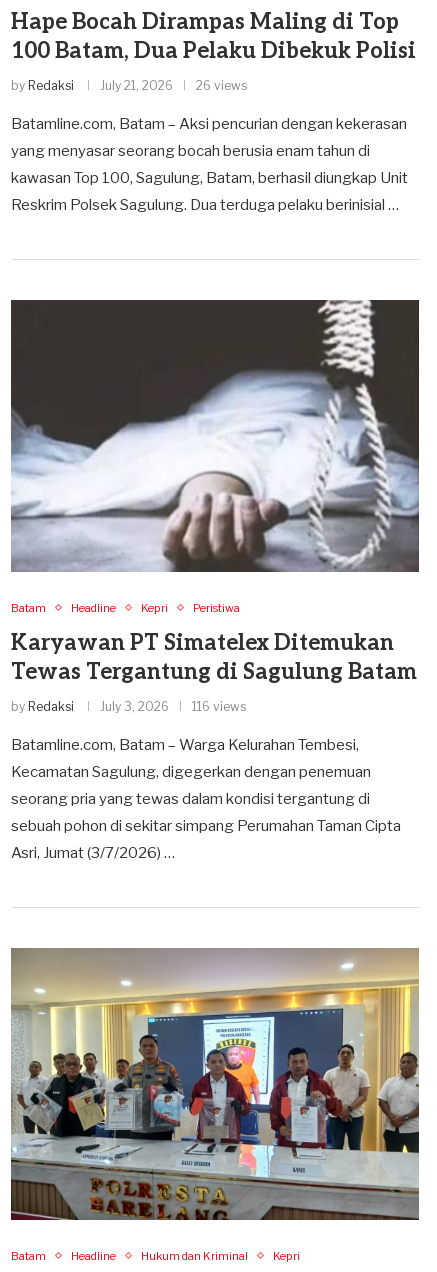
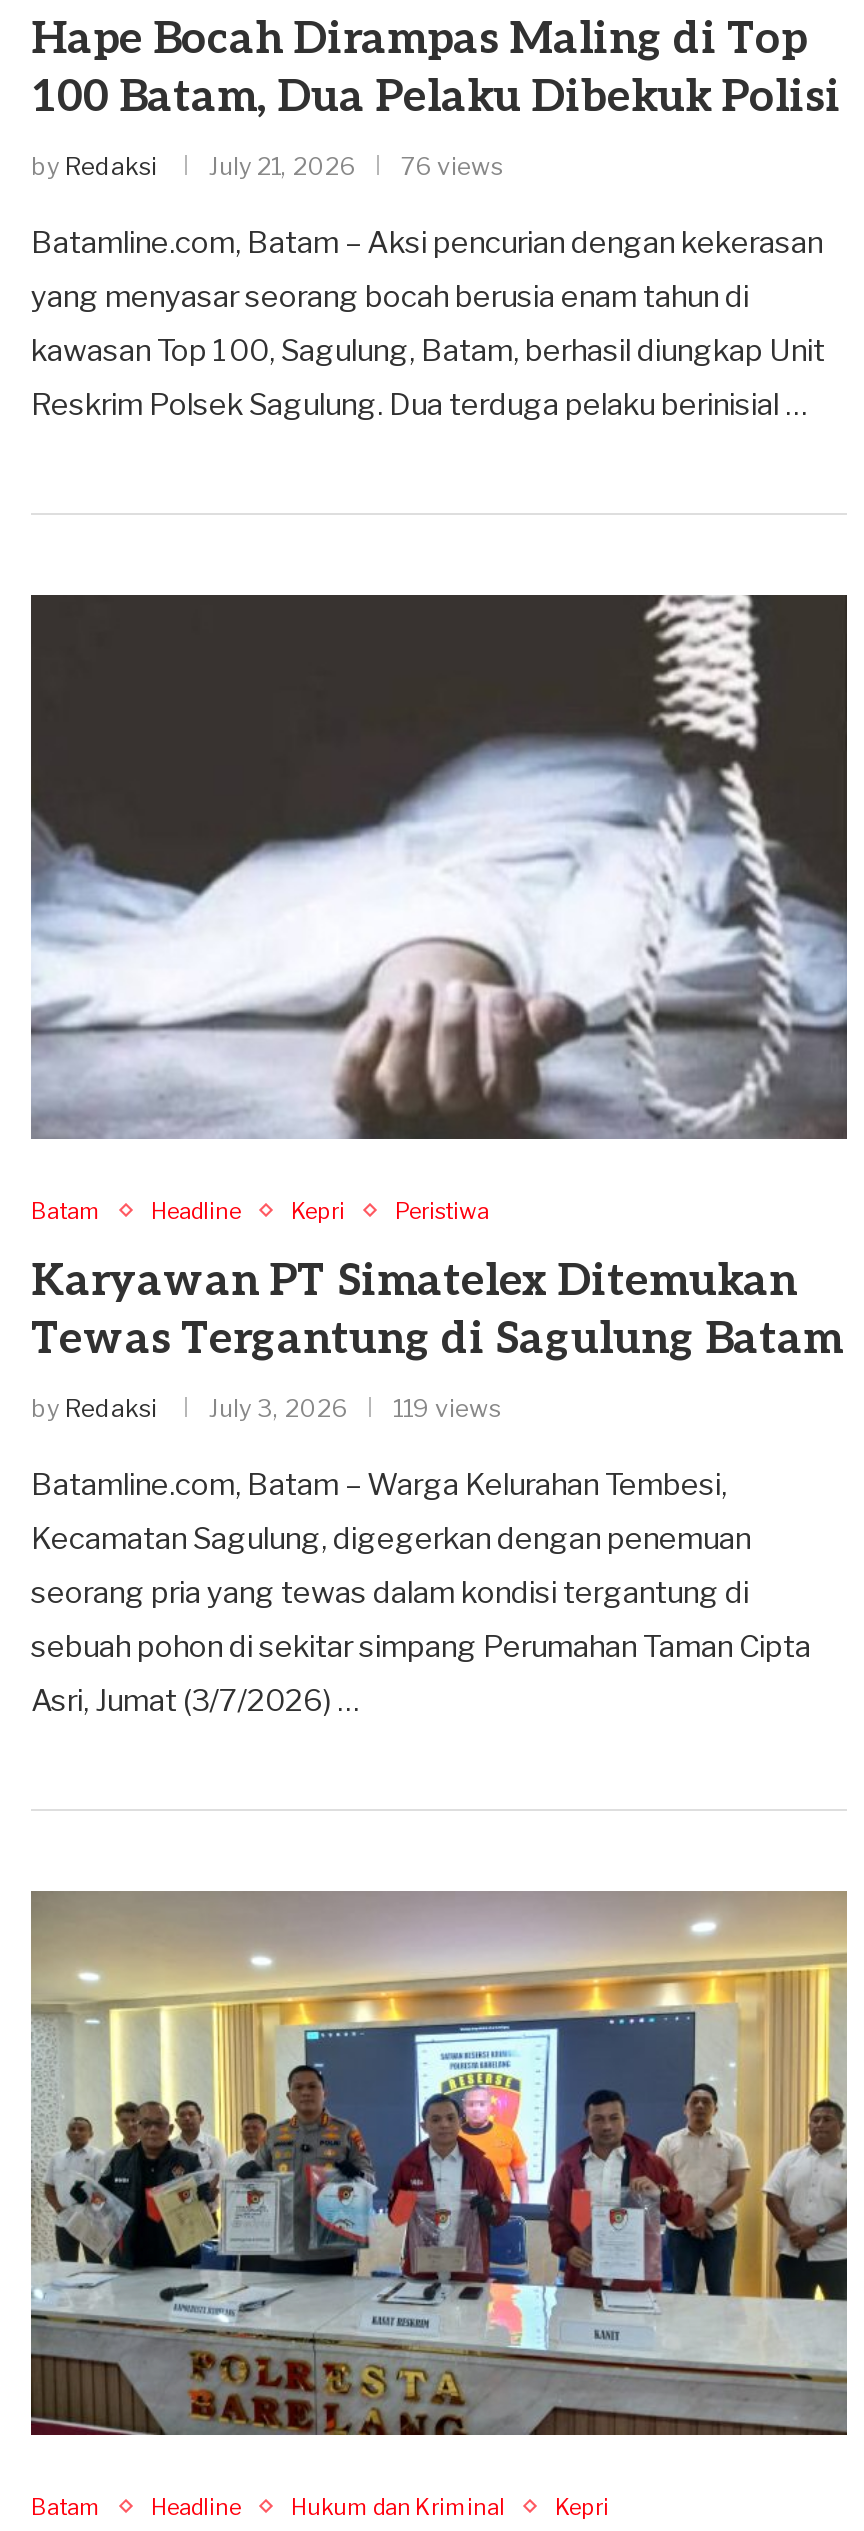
- by Redaksi July 21, 2026 26 views
+ by Redaksi July 21, 2026 76 views

- by Redaksi July 3, 2026 116 views
+ by Redaksi July 3, 2026 119 views
